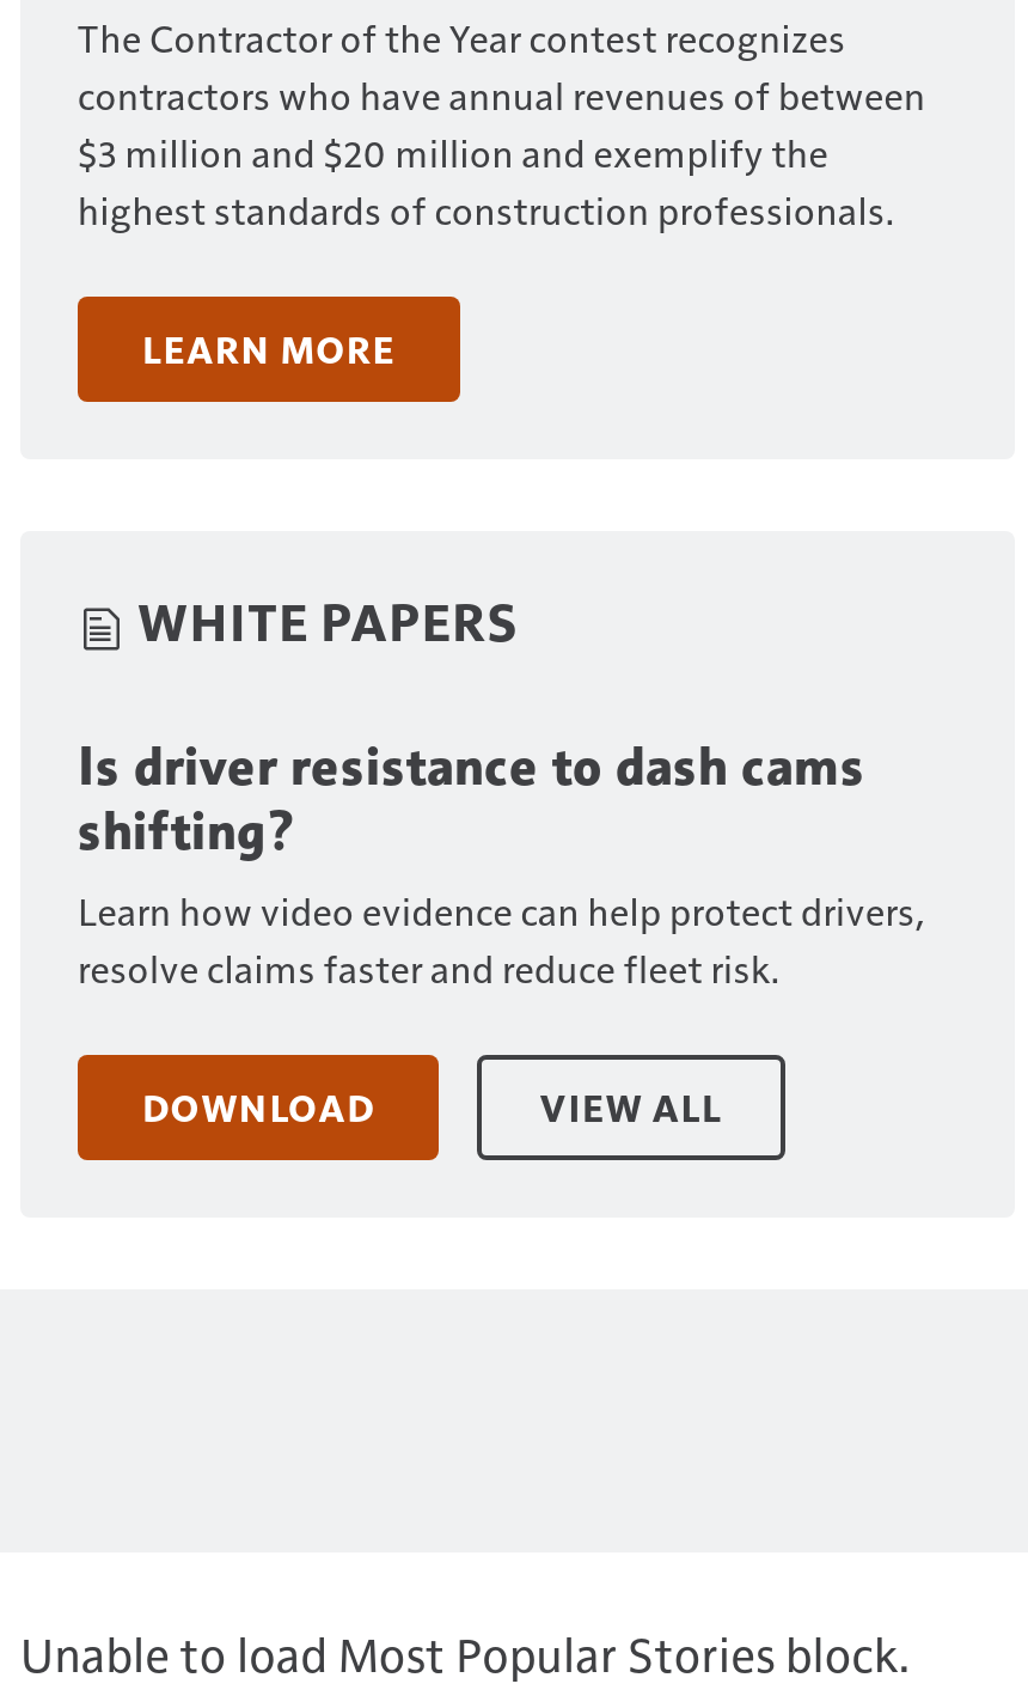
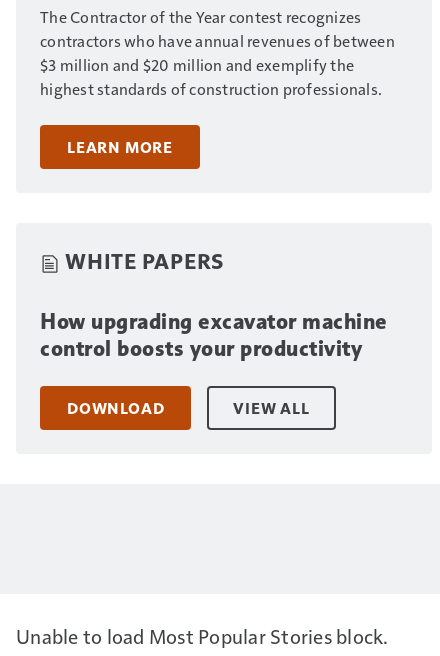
- Is driver resistance to dash cams
- shifting?
- Learn how video evidence can help protect drivers,
- resolve claims faster and reduce fleet risk.
+ How upgrading excavator machine
+ control boosts your productivity
